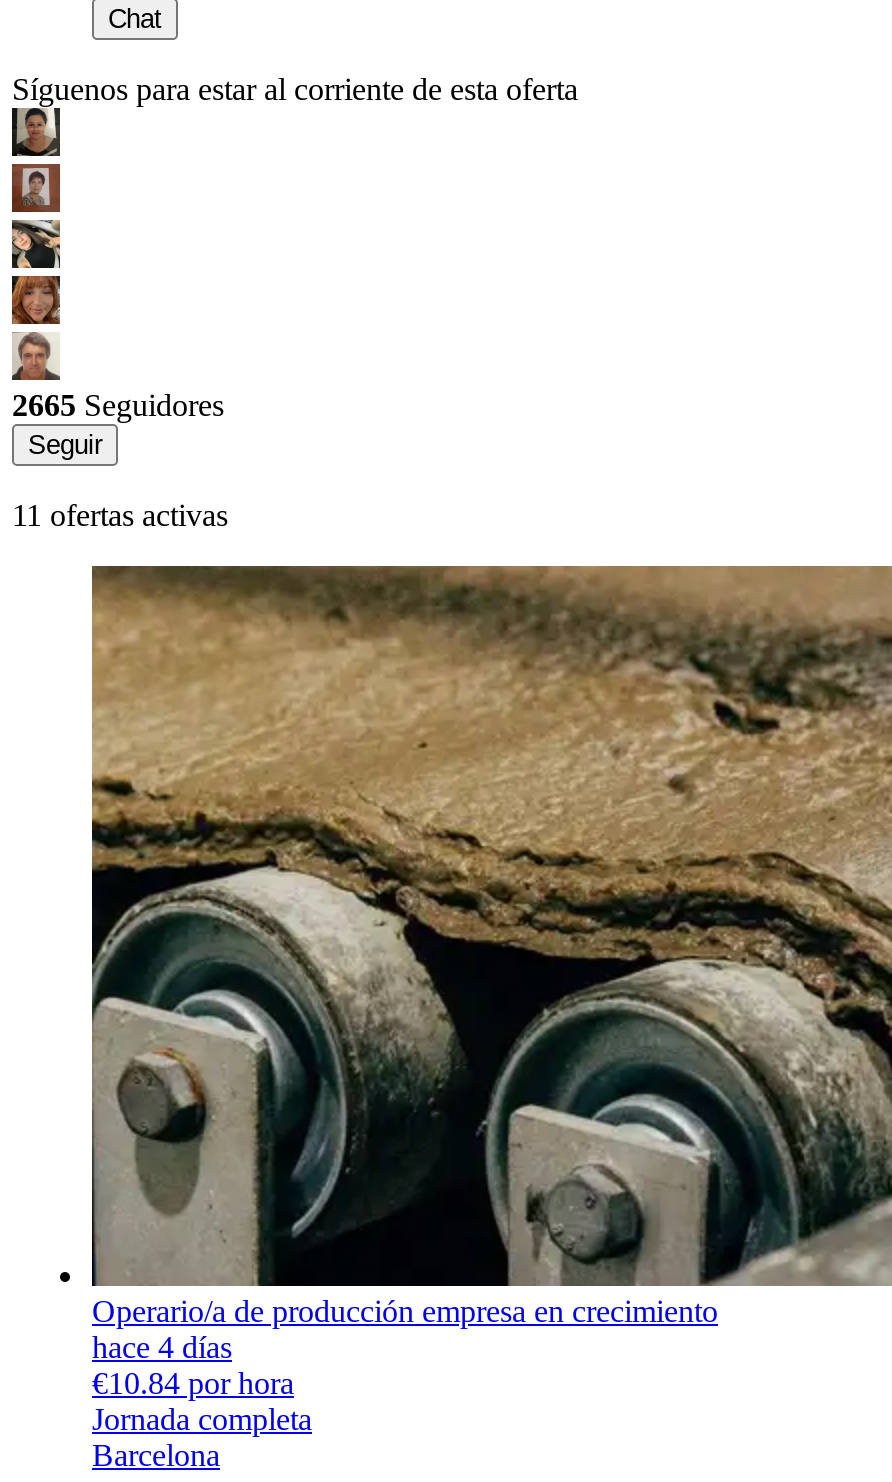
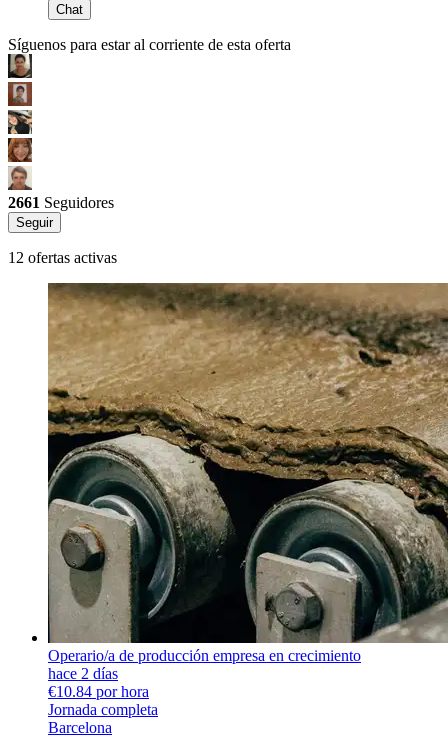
- 2665 Seguidores
+ 2661 Seguidores

- 11 ofertas activas
+ 12 ofertas activas

- hace 4 días
+ hace 2 días
